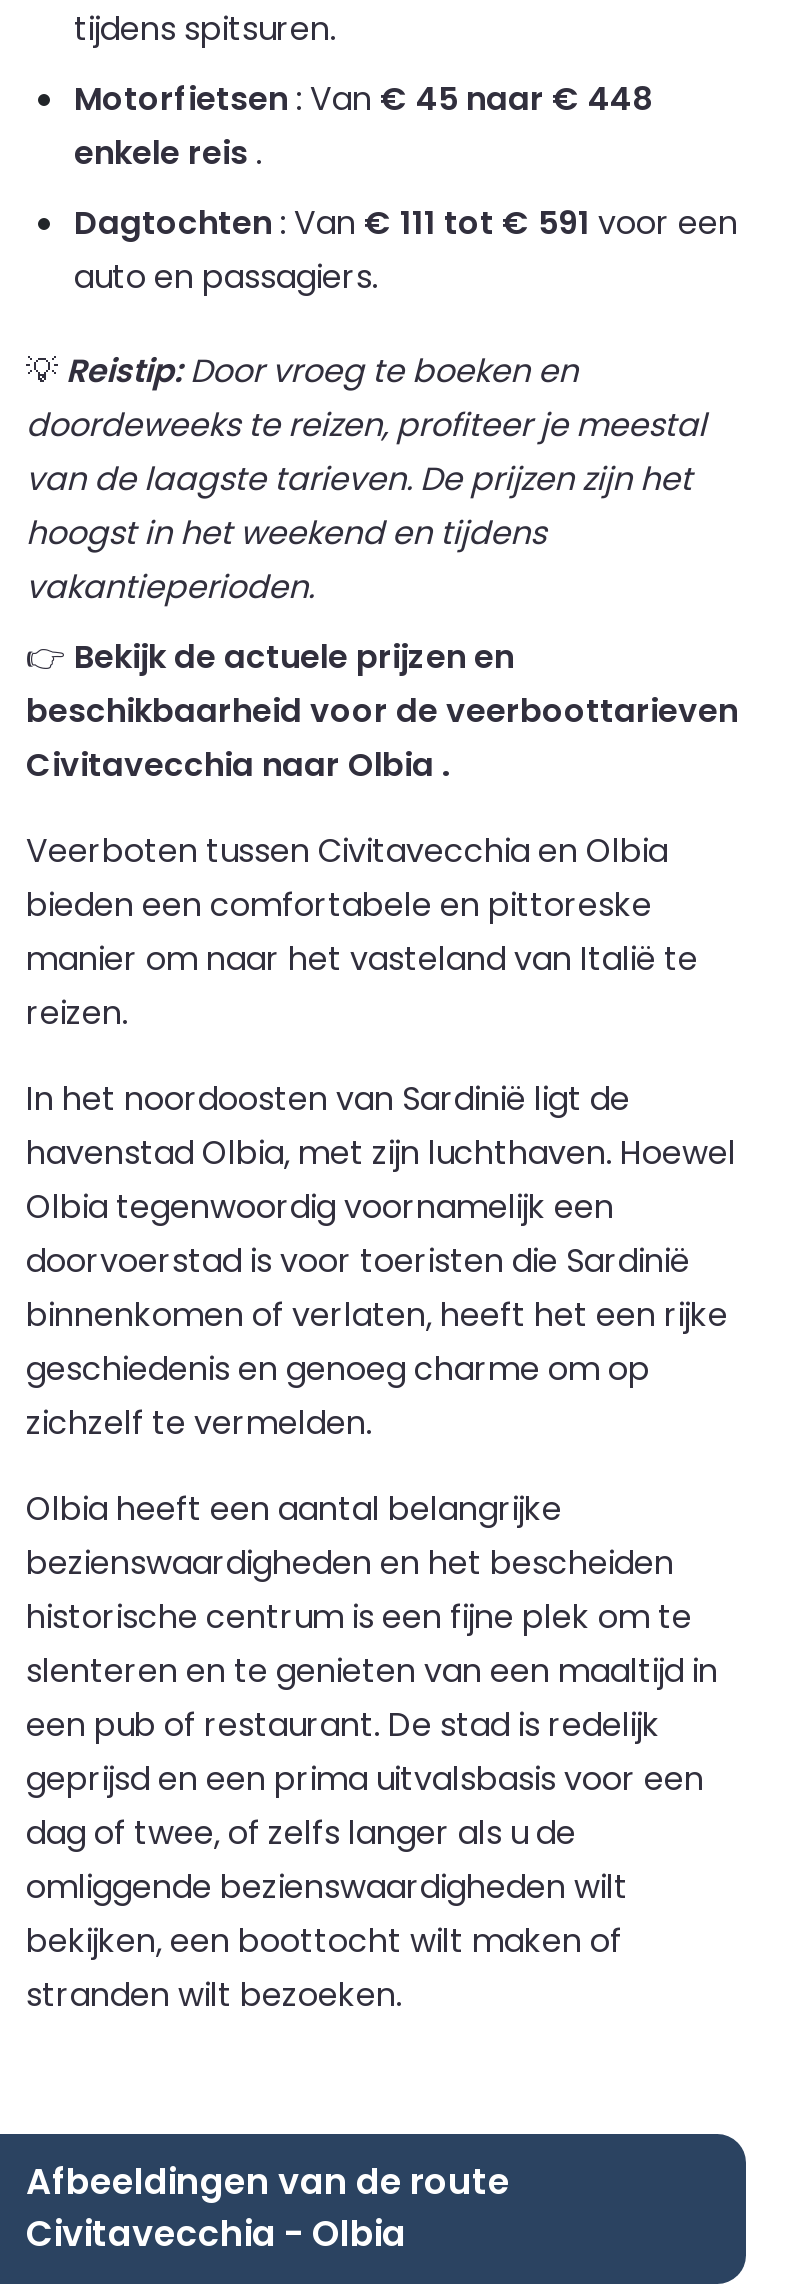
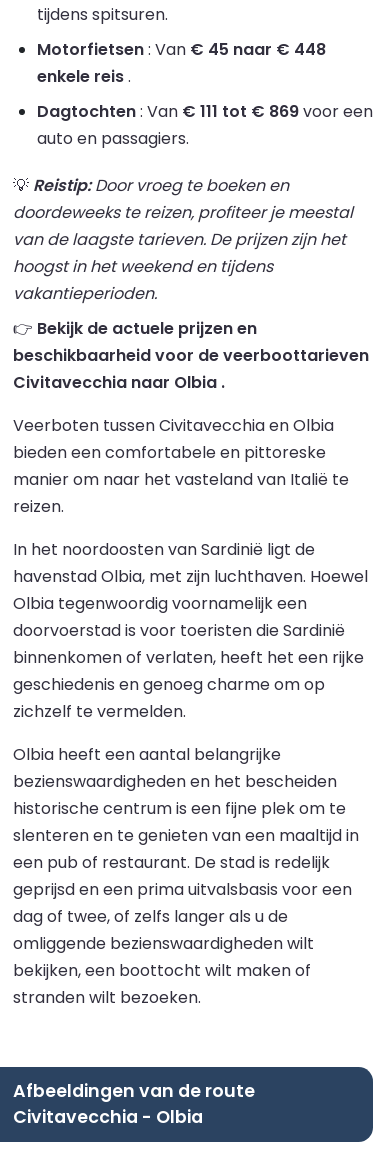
- Dagtochten: Van € 111 tot € 591 voor een
+ Dagtochten: Van € 111 tot € 869 voor een
